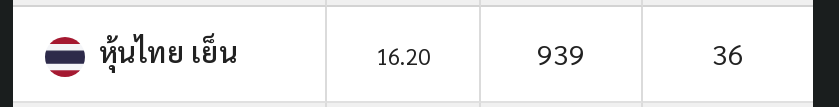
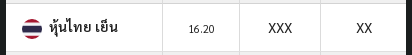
- 939
- 36
+ XXX
+ XX
